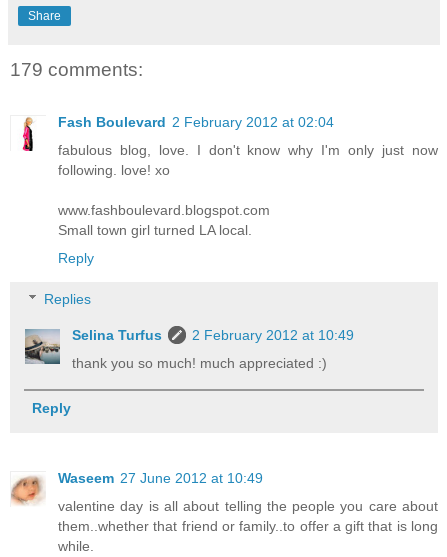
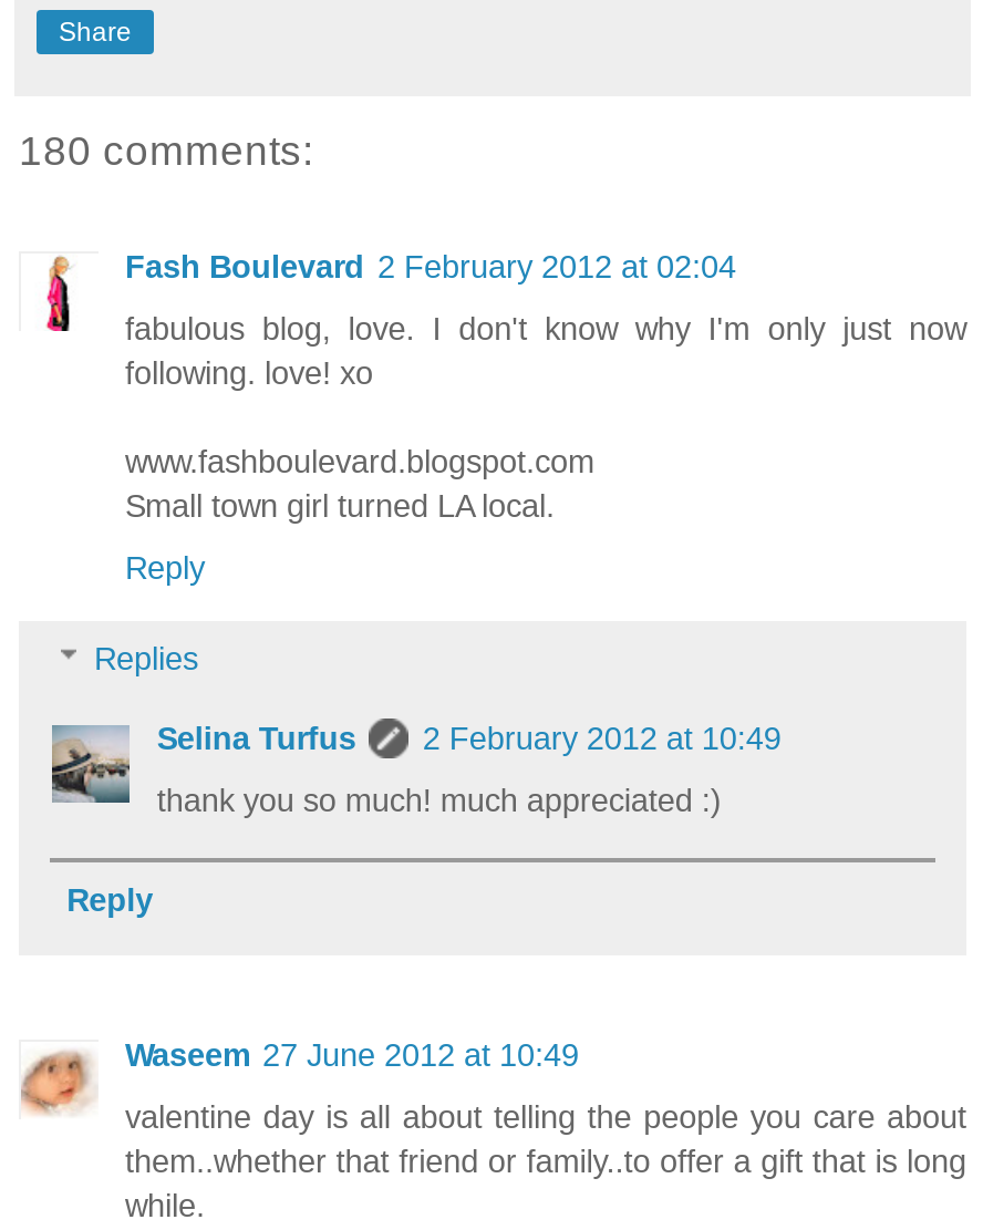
- 179 comments:
+ 180 comments:
